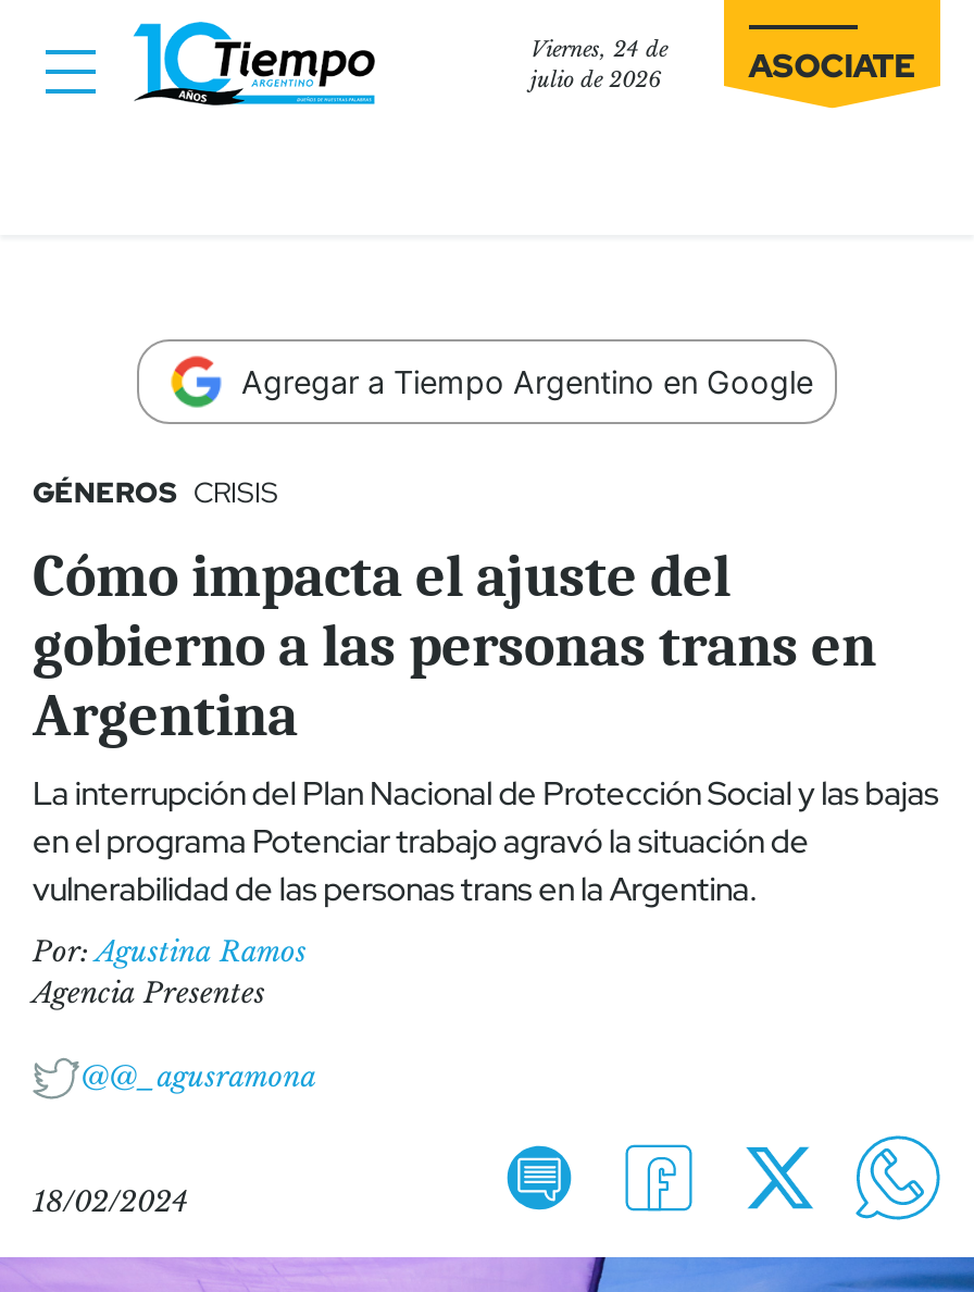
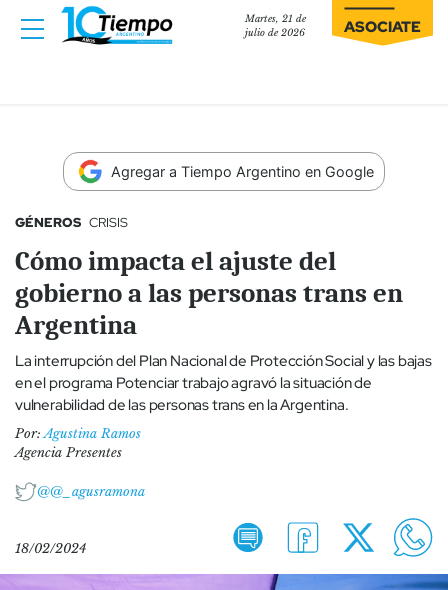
- Viernes, 24 de
+ Martes, 21 de
